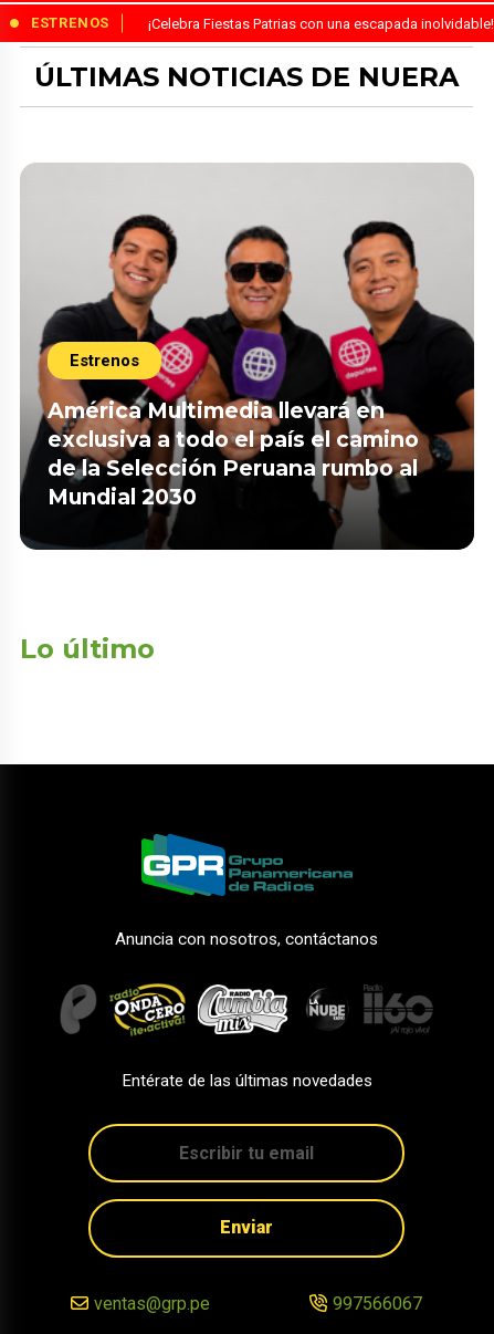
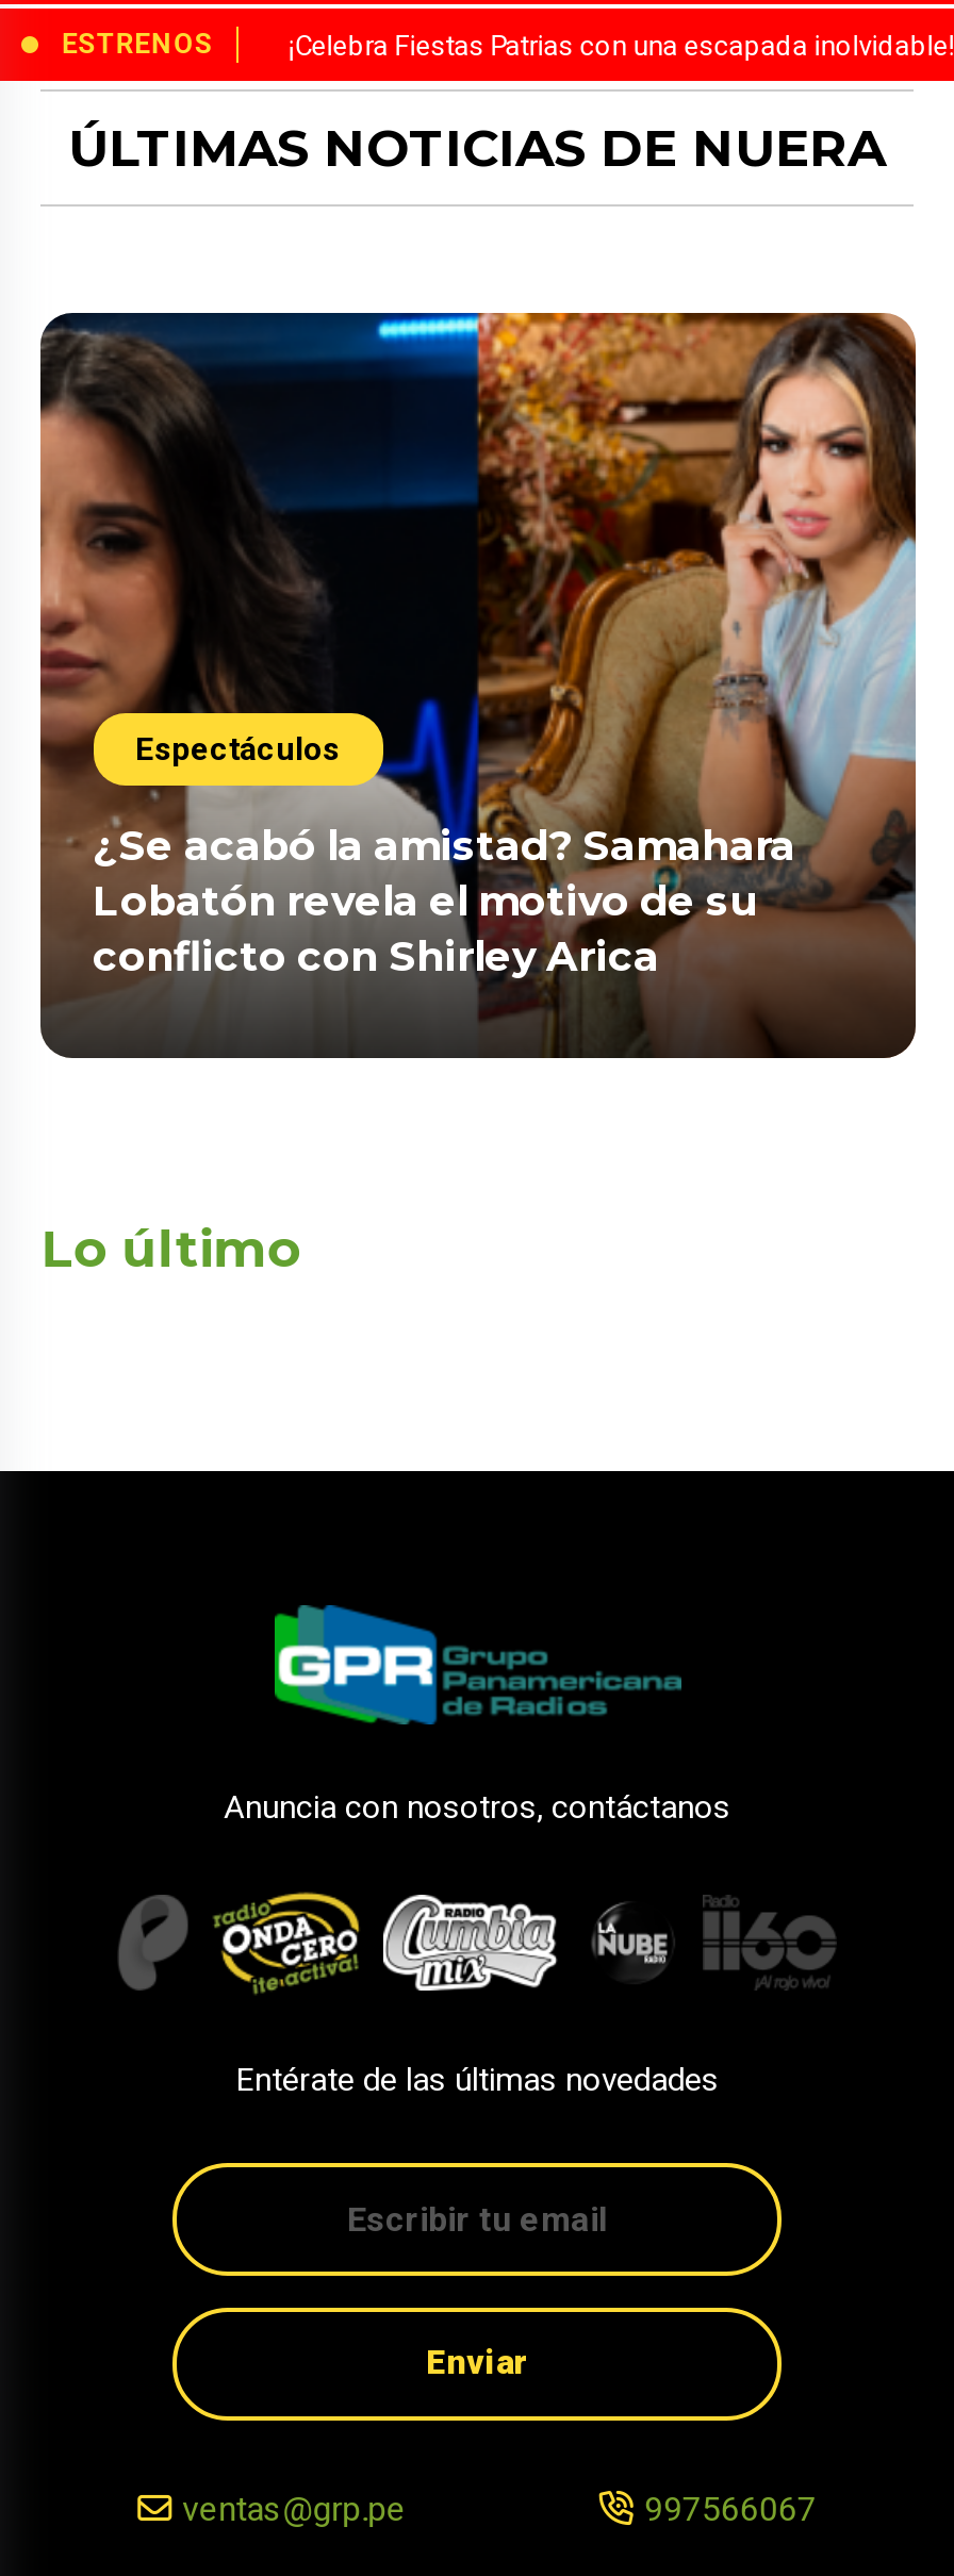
- [image]
- Estrenos
+ [image]
+ Espectáculos

- América Multimedia llevará en
- exclusiva a todo el país el camino
- de la Selección Peruana rumbo al
- Mundial 2030
+ ¿Se acabó la amistad? Samahara
+ Lobatón revela el motivo de su
+ conflicto con Shirley Arica
